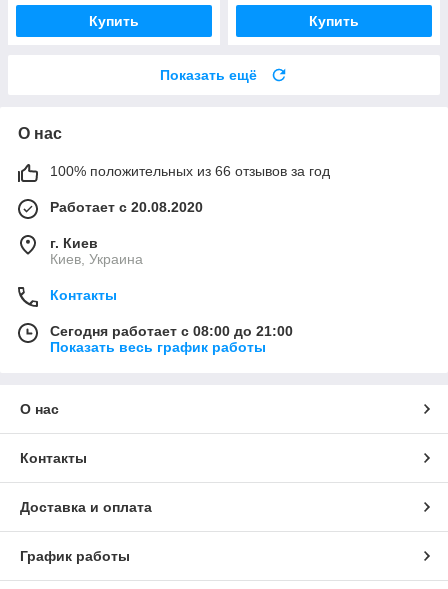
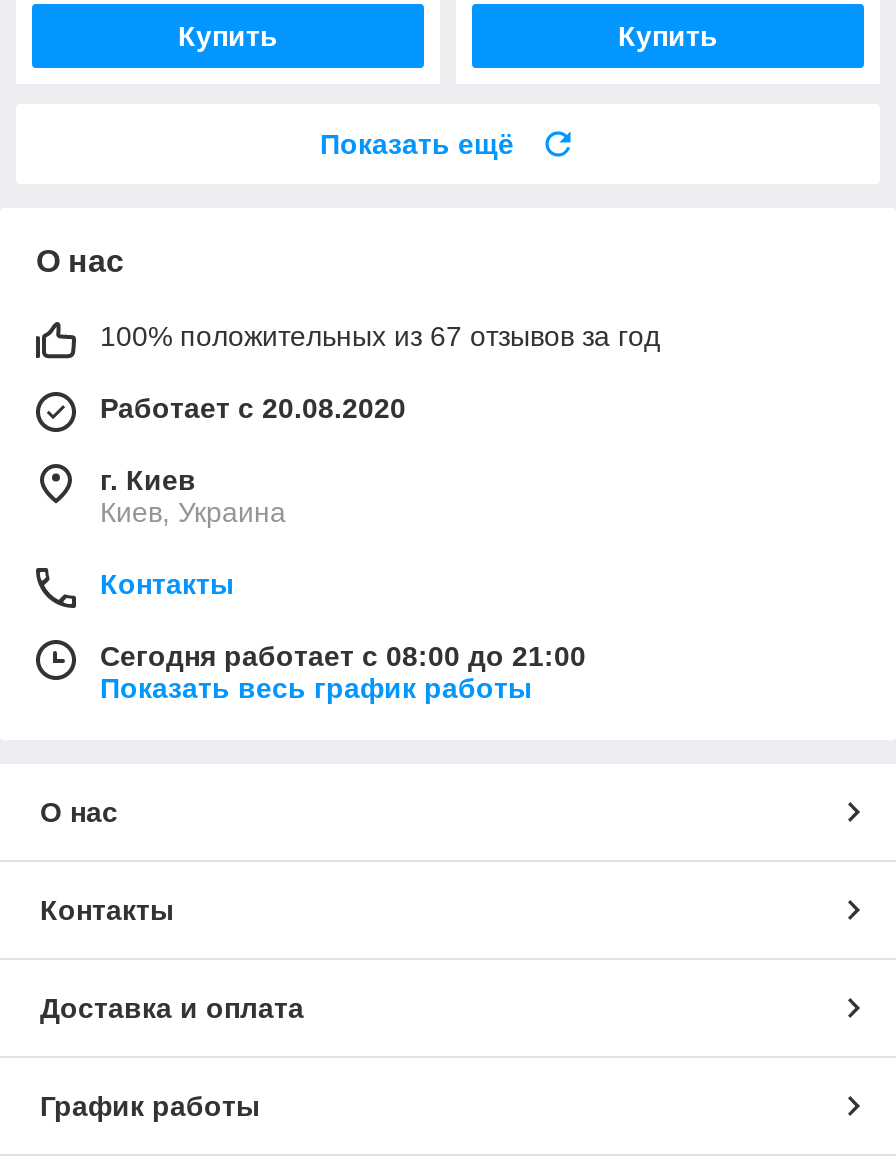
- 100% положительных из 66 отзывов за год
+ 100% положительных из 67 отзывов за год
